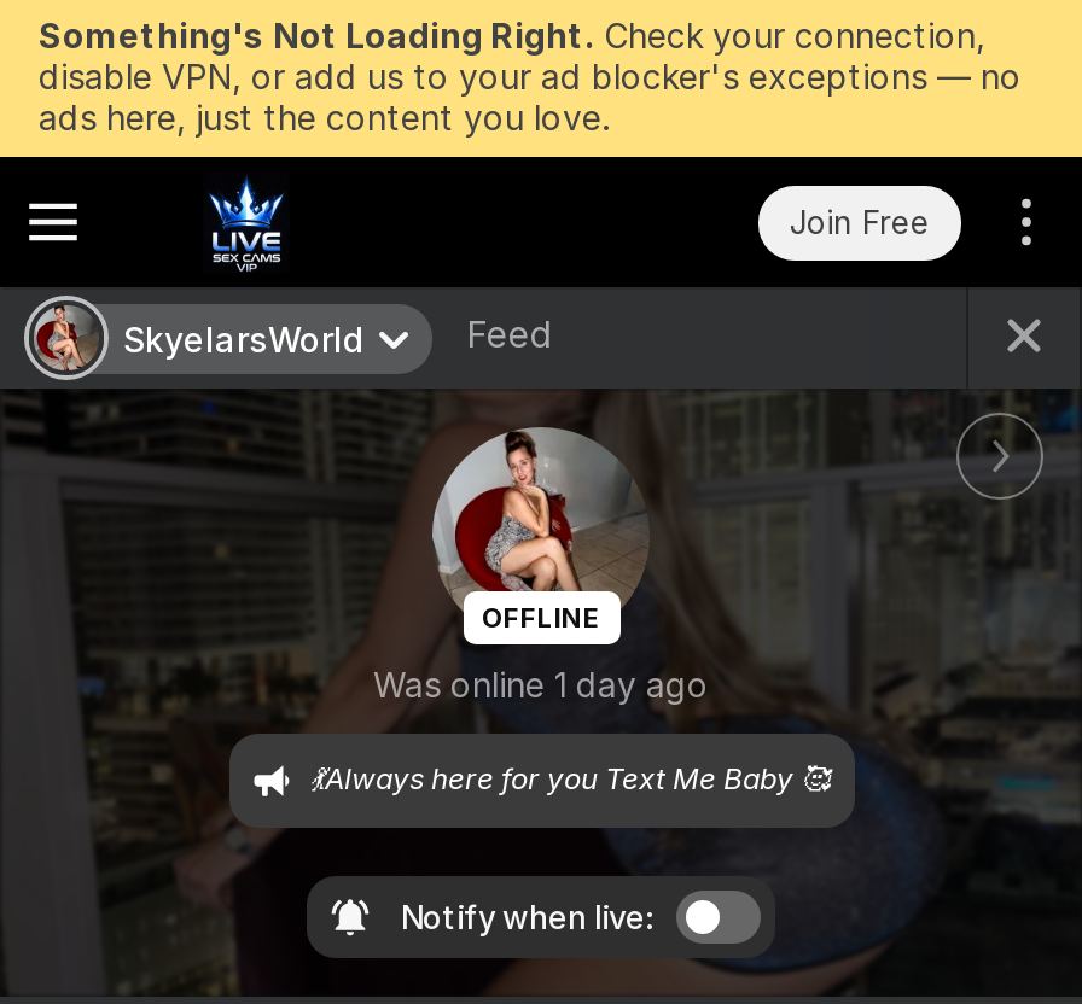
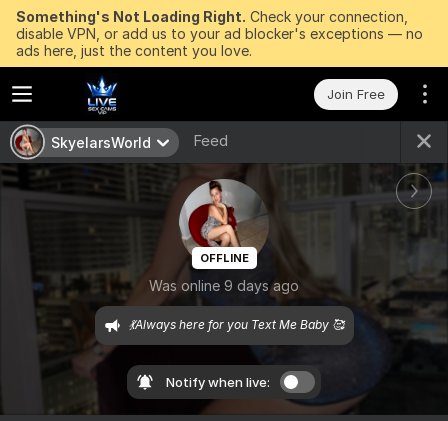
- Was online 1 day ago
+ Was online 9 days ago
